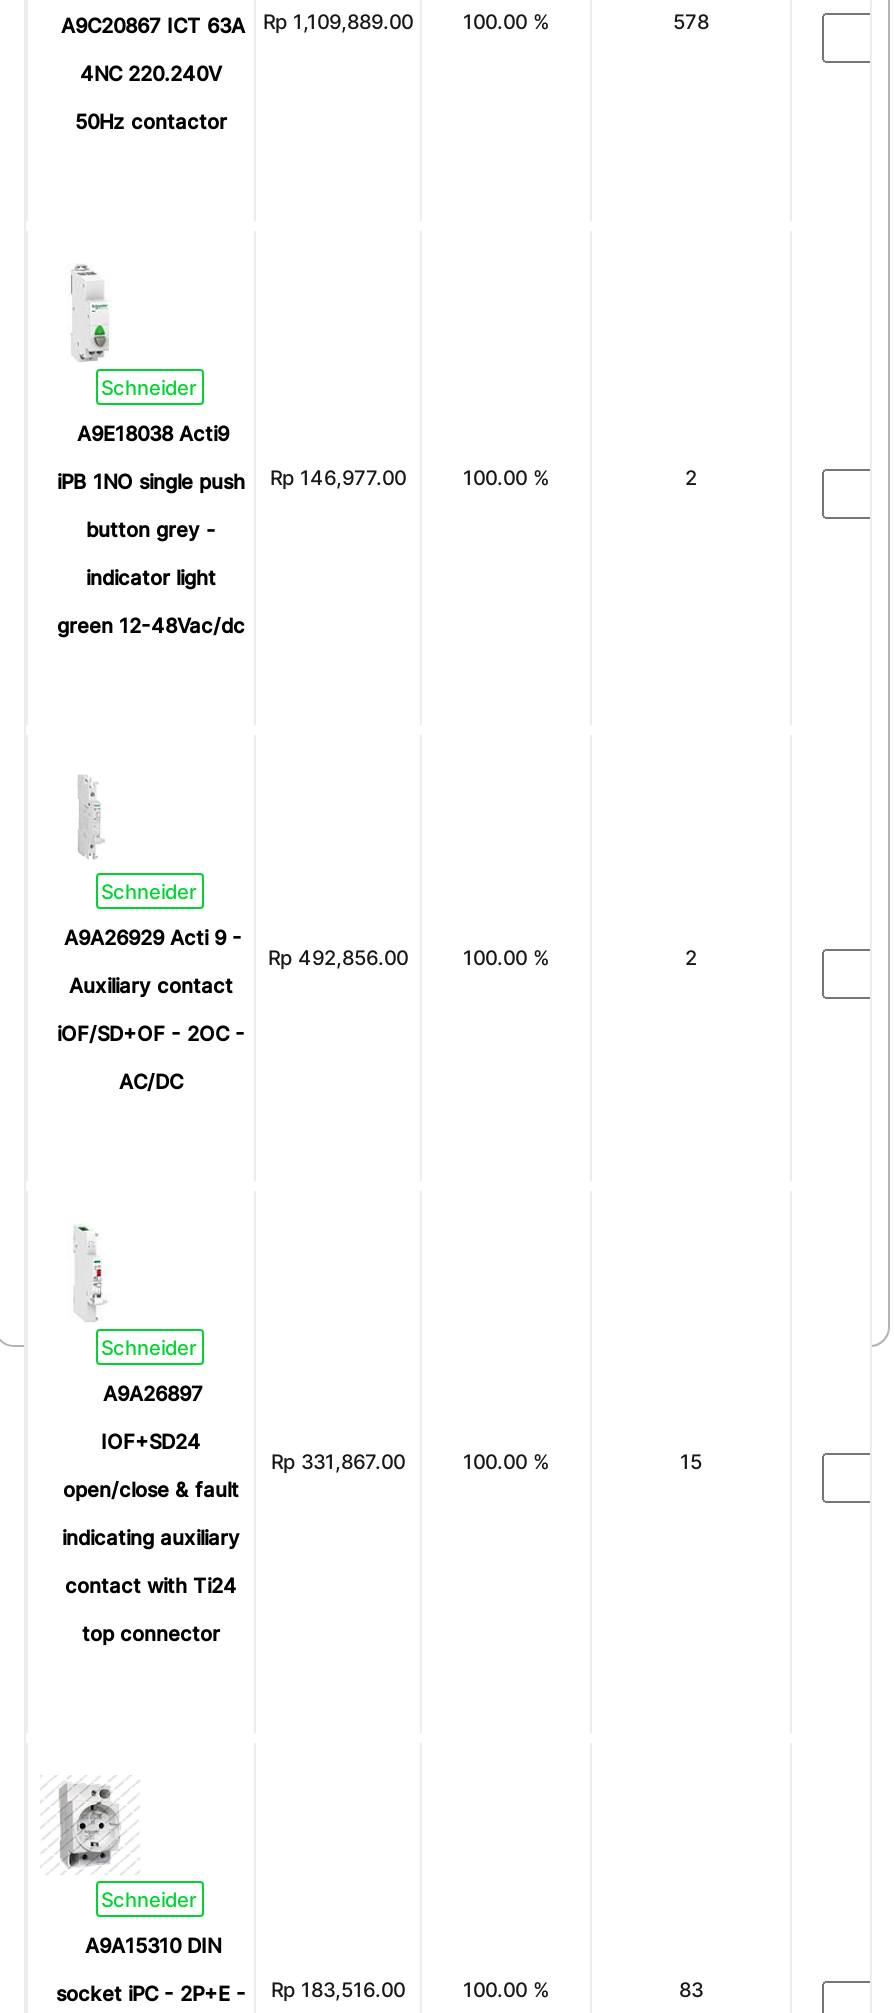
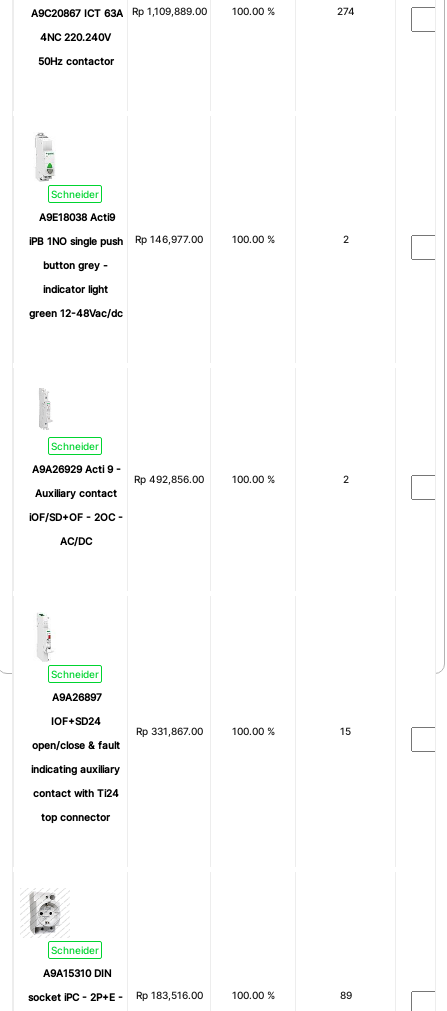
- 578
+ 274

- 83
+ 89
